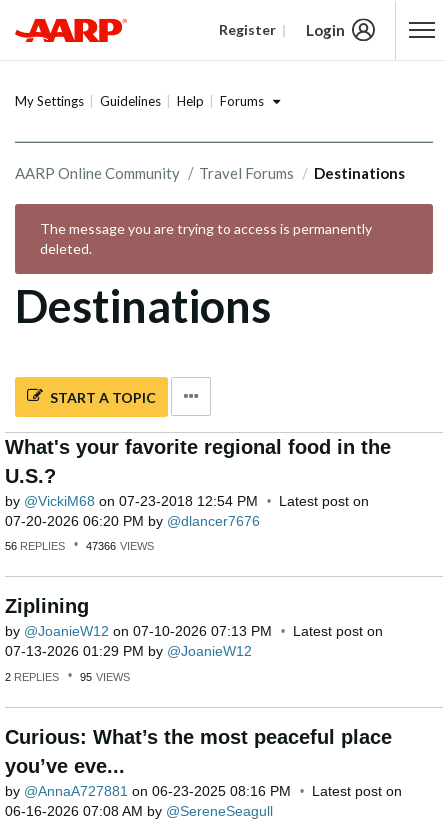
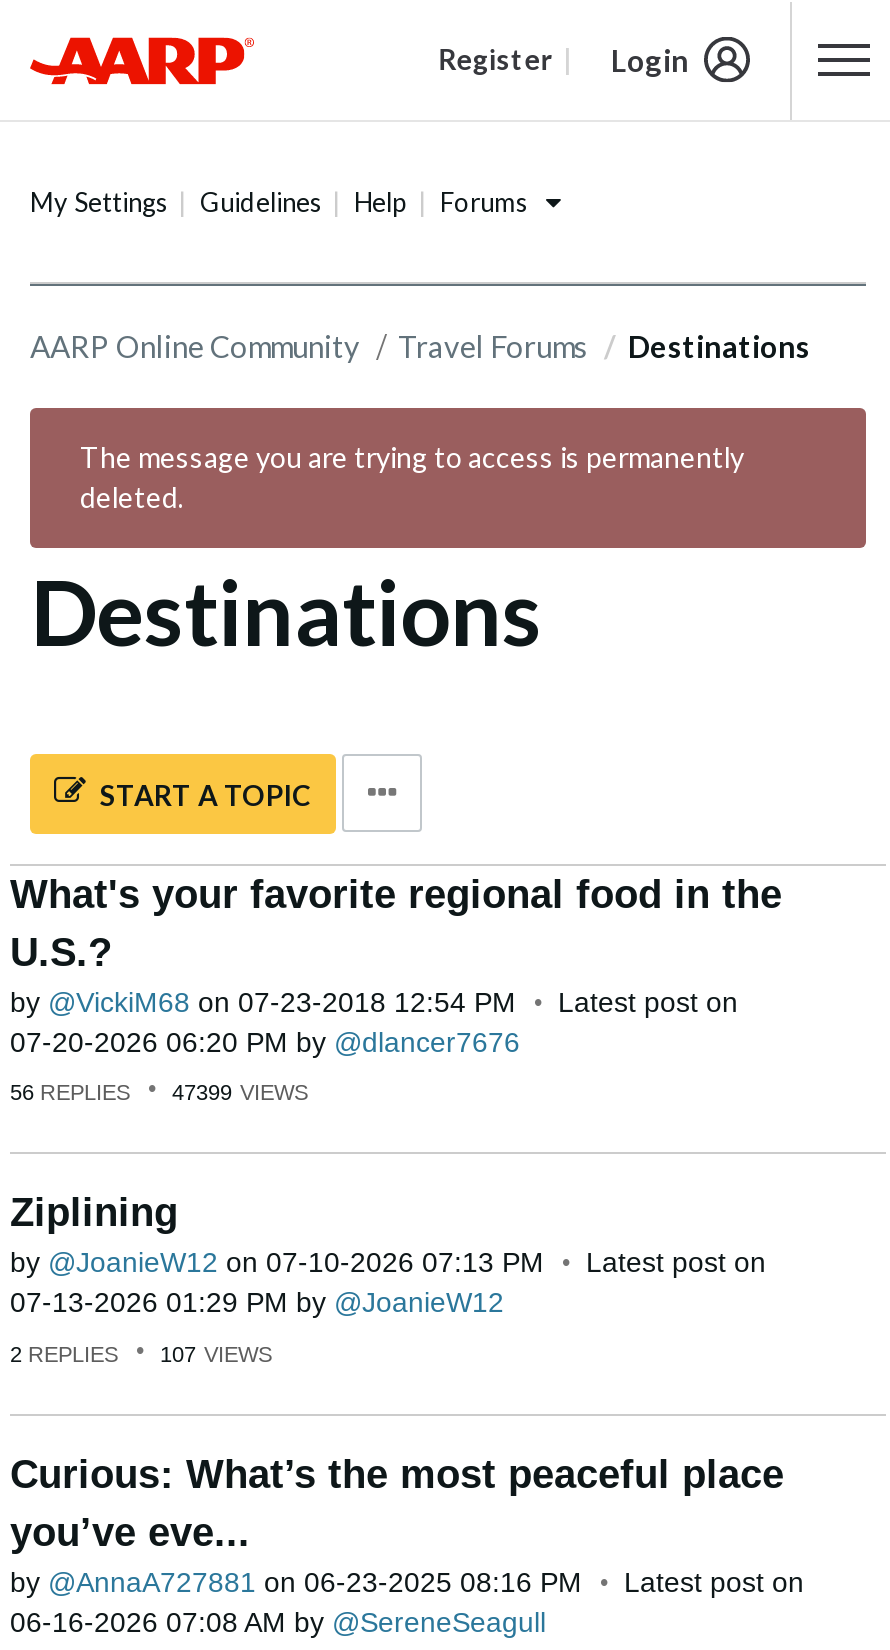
- 56 REPLIES 47366 VIEWS
+ 56 REPLIES 47399 VIEWS

- 2 REPLIES 95 VIEWS
+ 2 REPLIES 107 VIEWS
